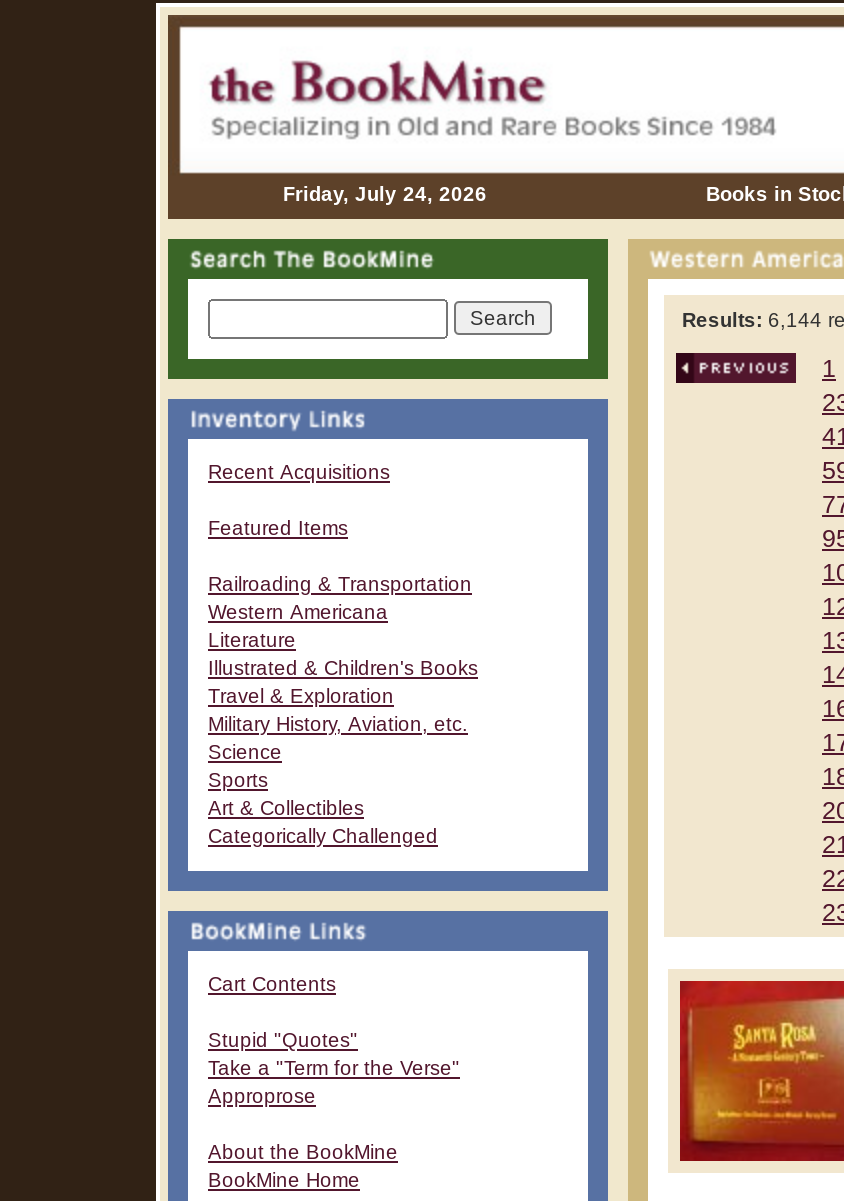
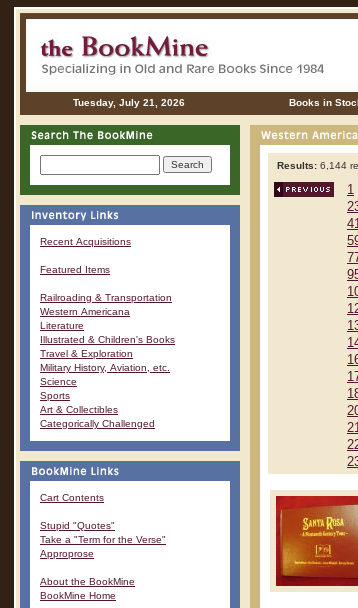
- Friday, July 24, 2026
+ Tuesday, July 21, 2026
